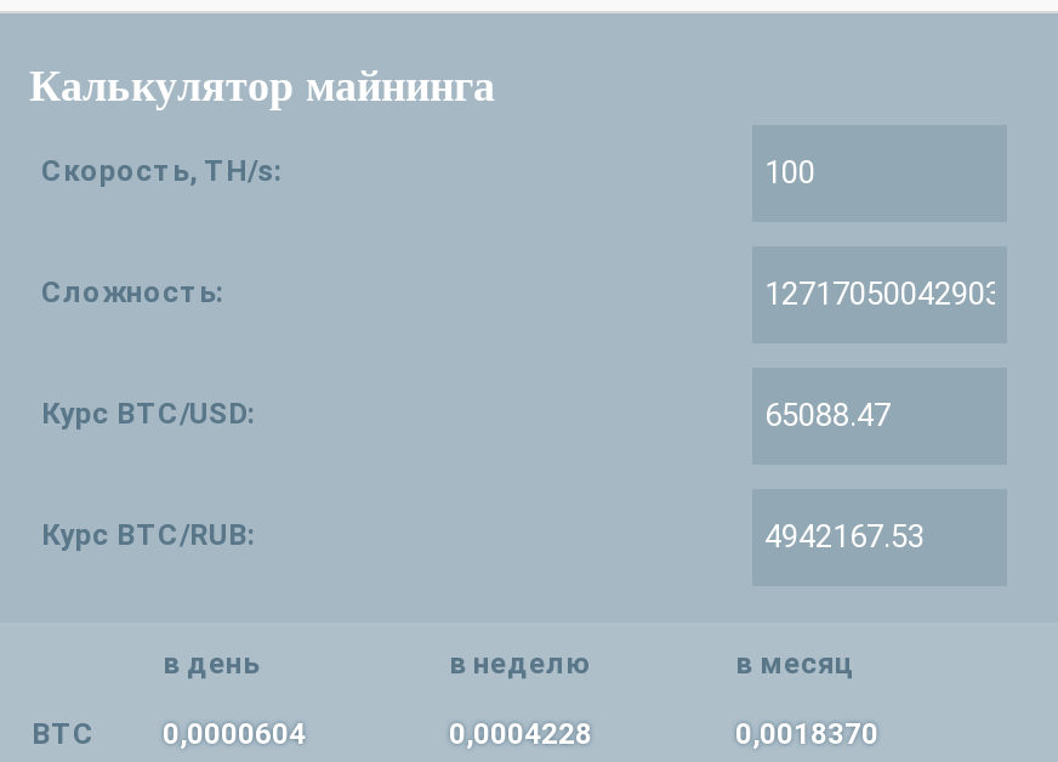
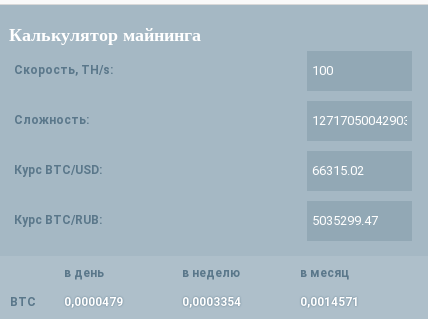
- BTC 0,0000604
+ BTC 0,0000479

- 0,0004228
+ 0,0003354

- 0,0018370
+ 0,0014571
